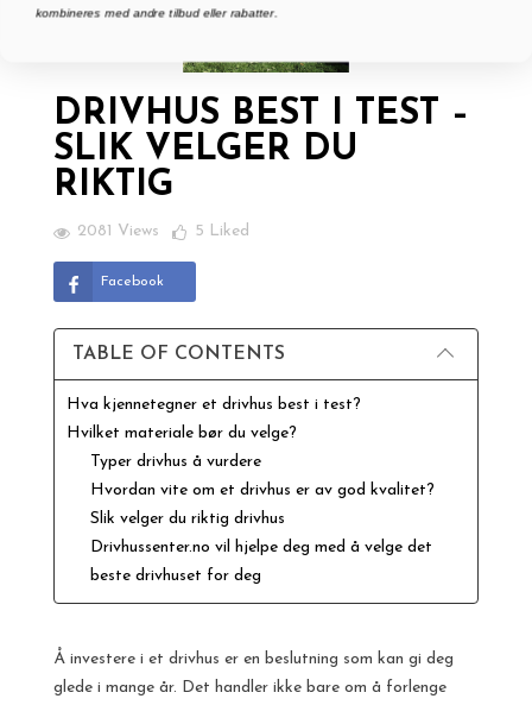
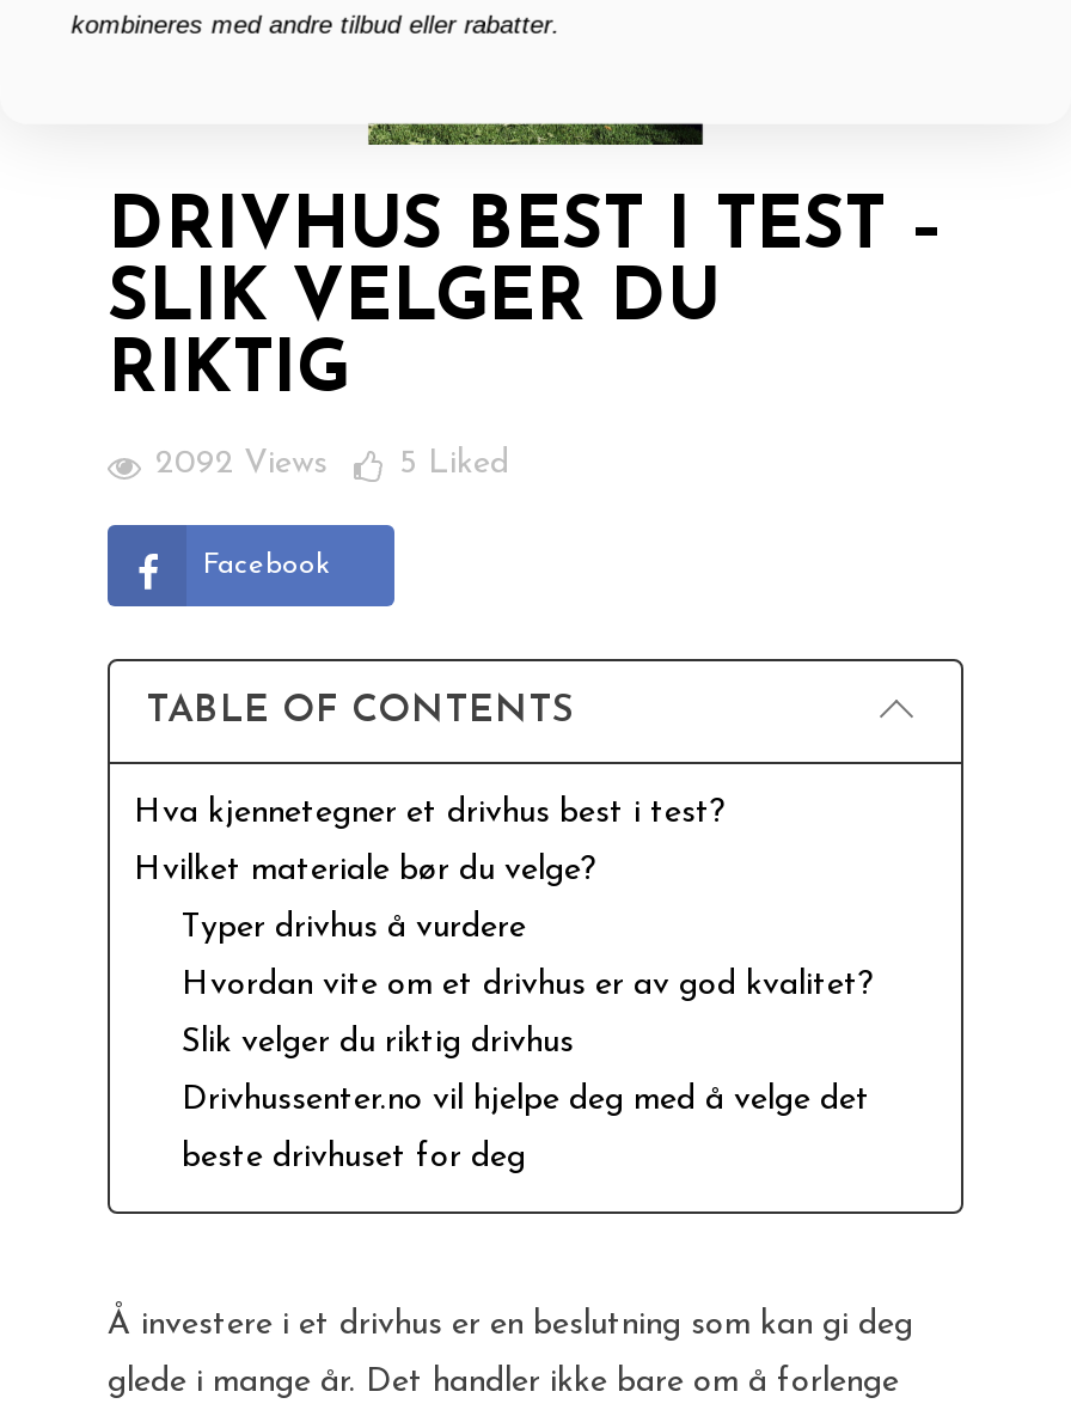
- 2081 Views 5 Liked
+ 2092 Views 5 Liked
